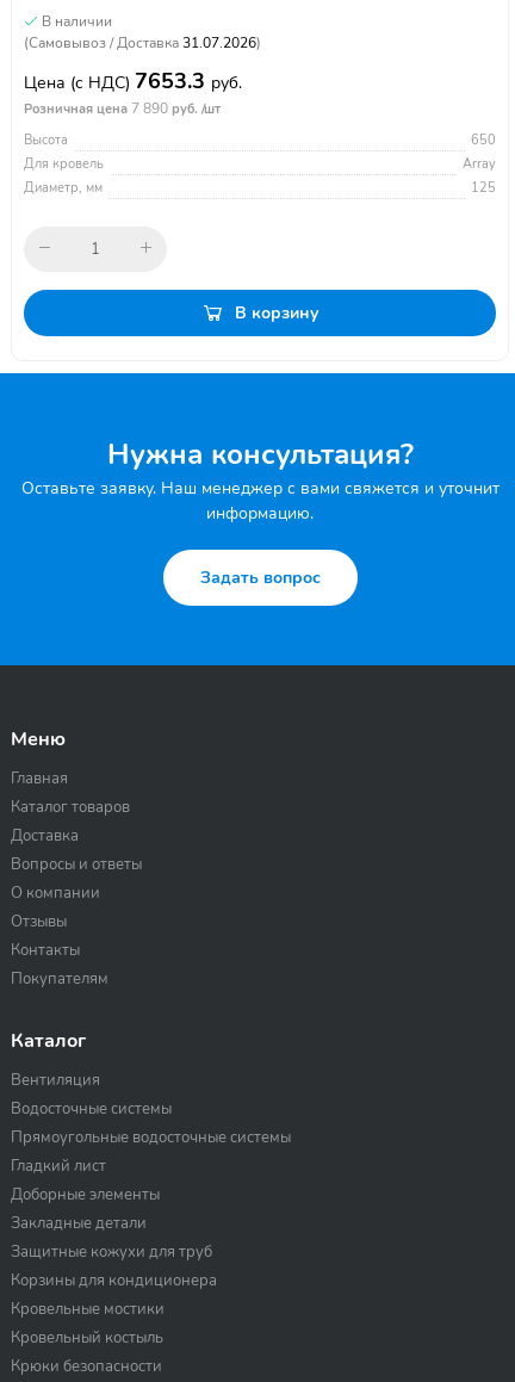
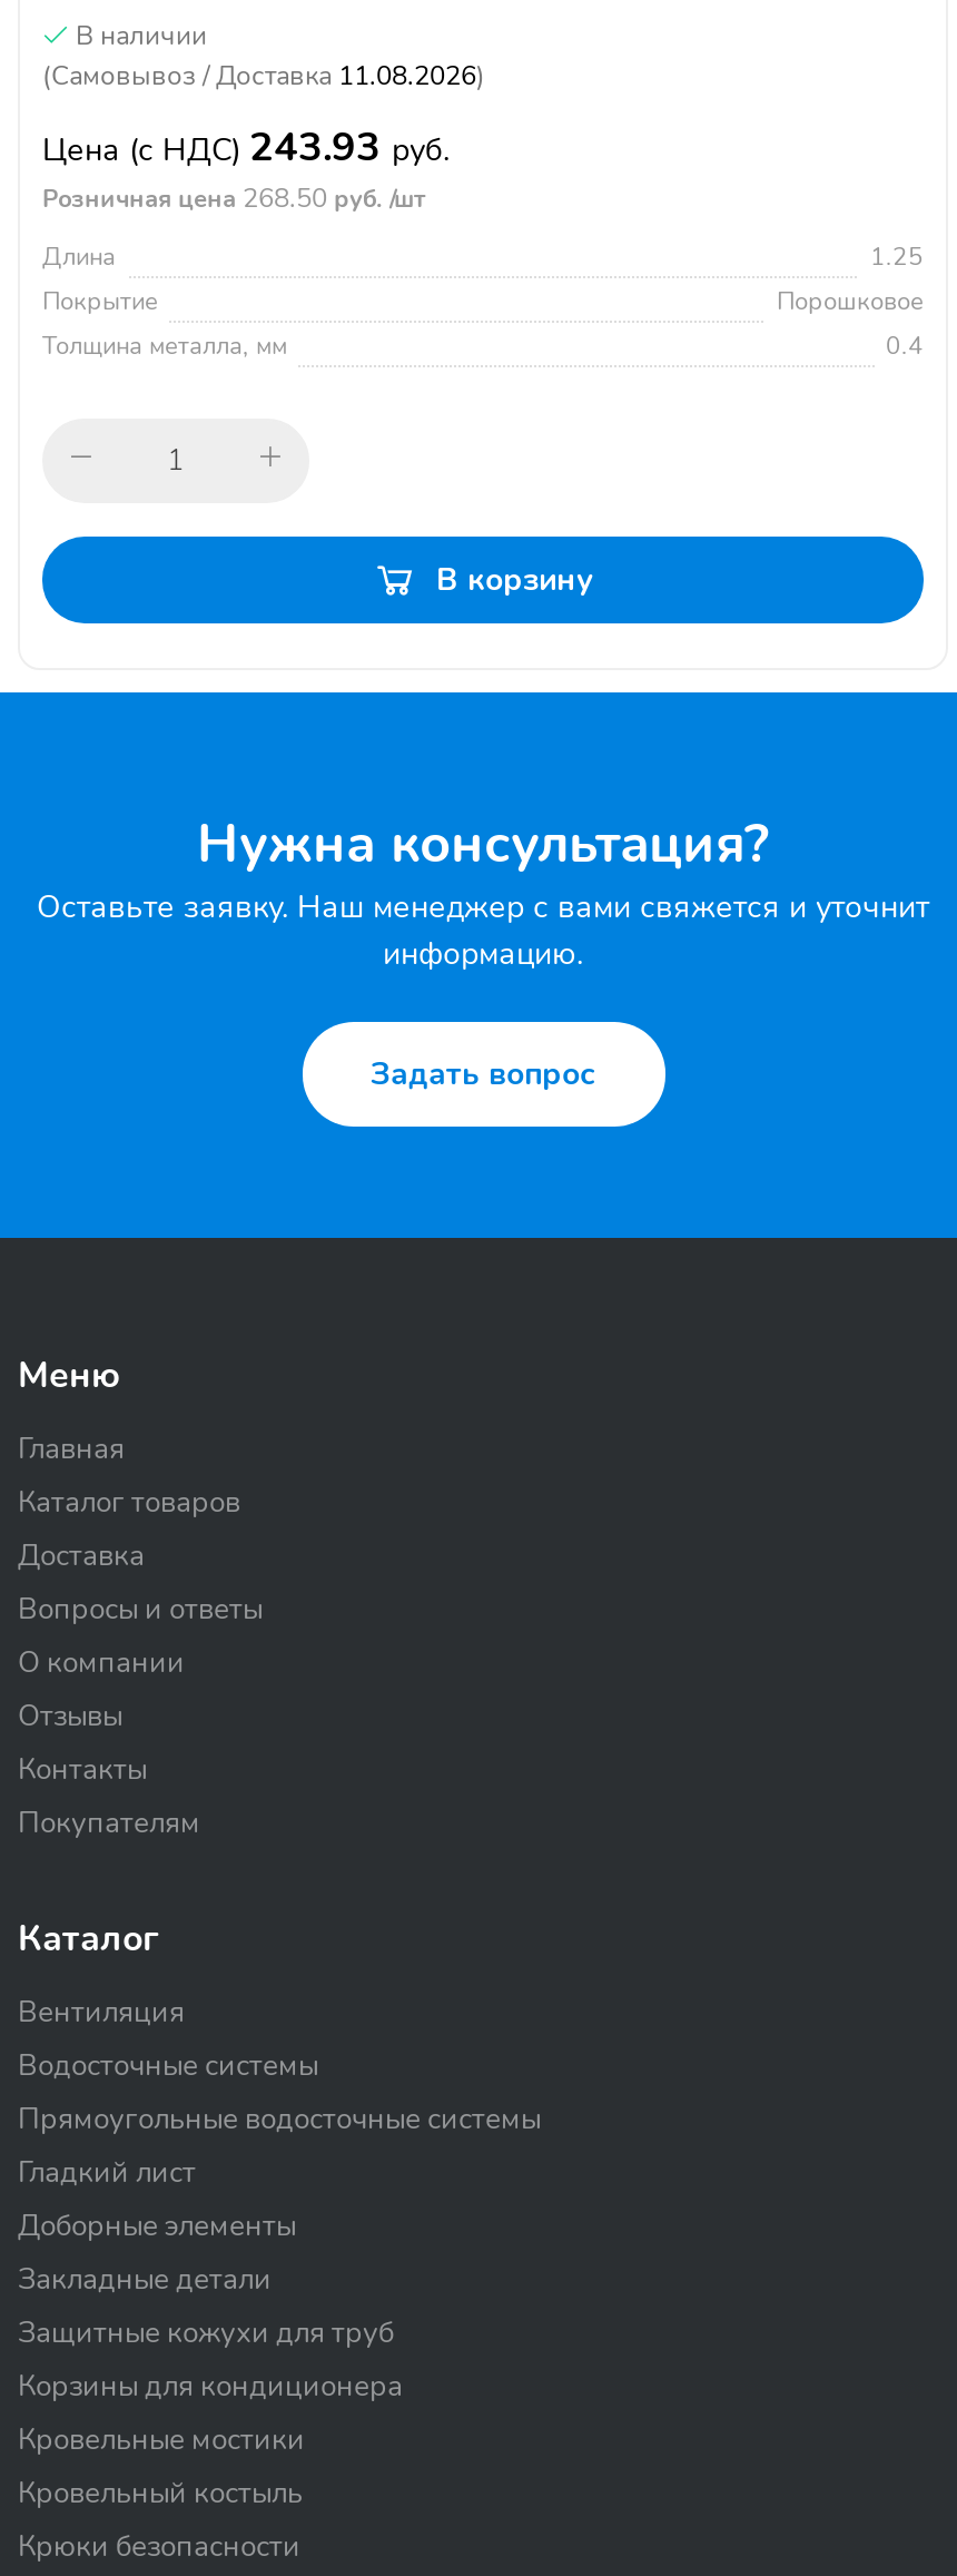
- (Самовывоз / Доставка 31.07.2026)
+ (Самовывоз / Доставка 11.08.2026)

- Цена (с НДС) 7653.3 руб.
- Розничная цена 7 890 руб. /шт
+ Цена (с НДС) 243.93 руб.
+ Розничная цена 268.50 руб. /шт

- Высота
- 650
- Для кровель
- Array
- Диаметр, мм
- 125
+ Длина
+ 1.25
+ Покрытие
+ Порошковое
+ Толщина металла, мм
+ 0.4
